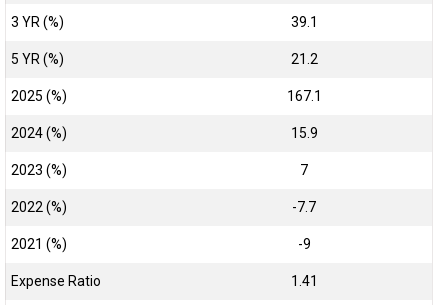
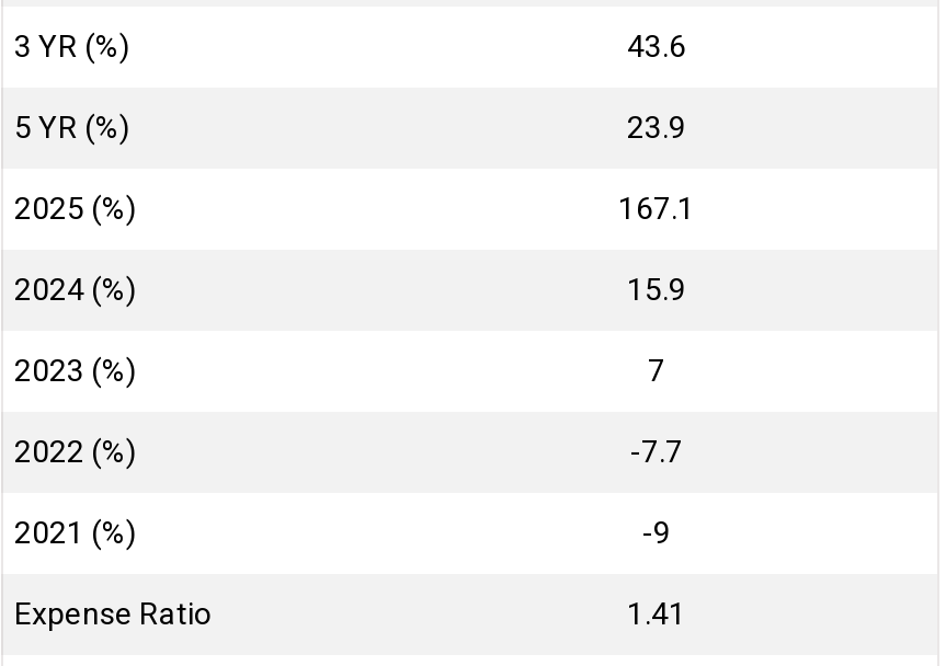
- 39.1
+ 43.6

- 21.2
+ 23.9
